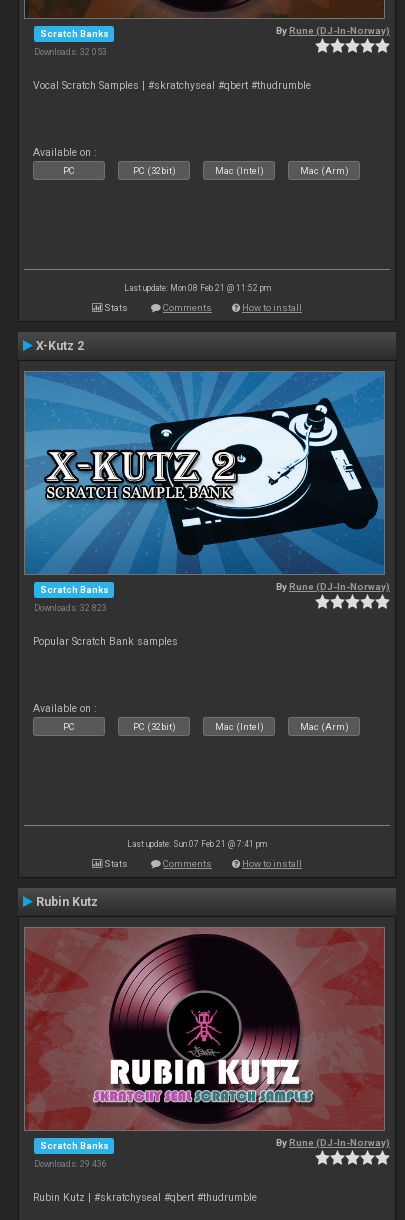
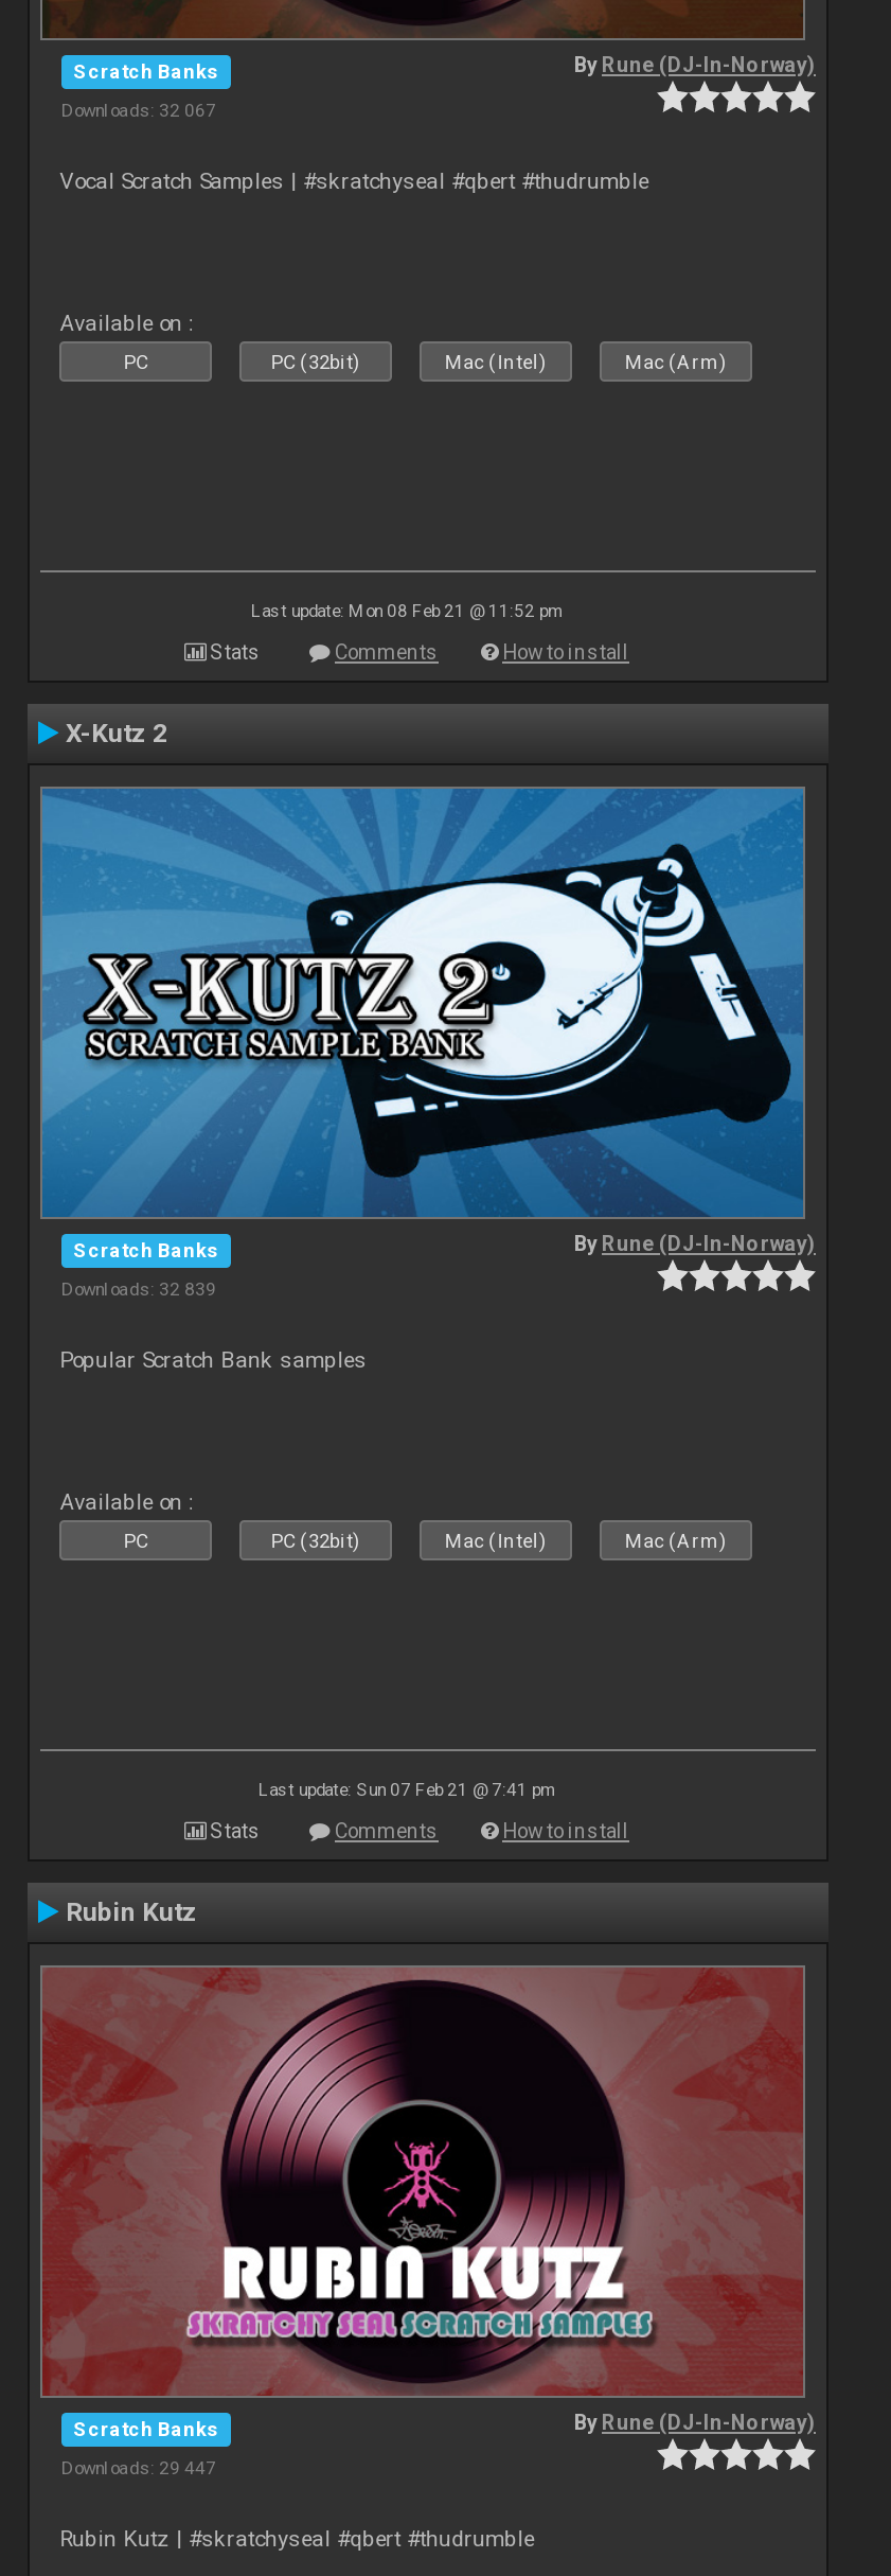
- Downloads: 32 053
+ Downloads: 32 067

- Downloads: 32 823
+ Downloads: 32 839

- Downloads: 29 436
+ Downloads: 29 447
